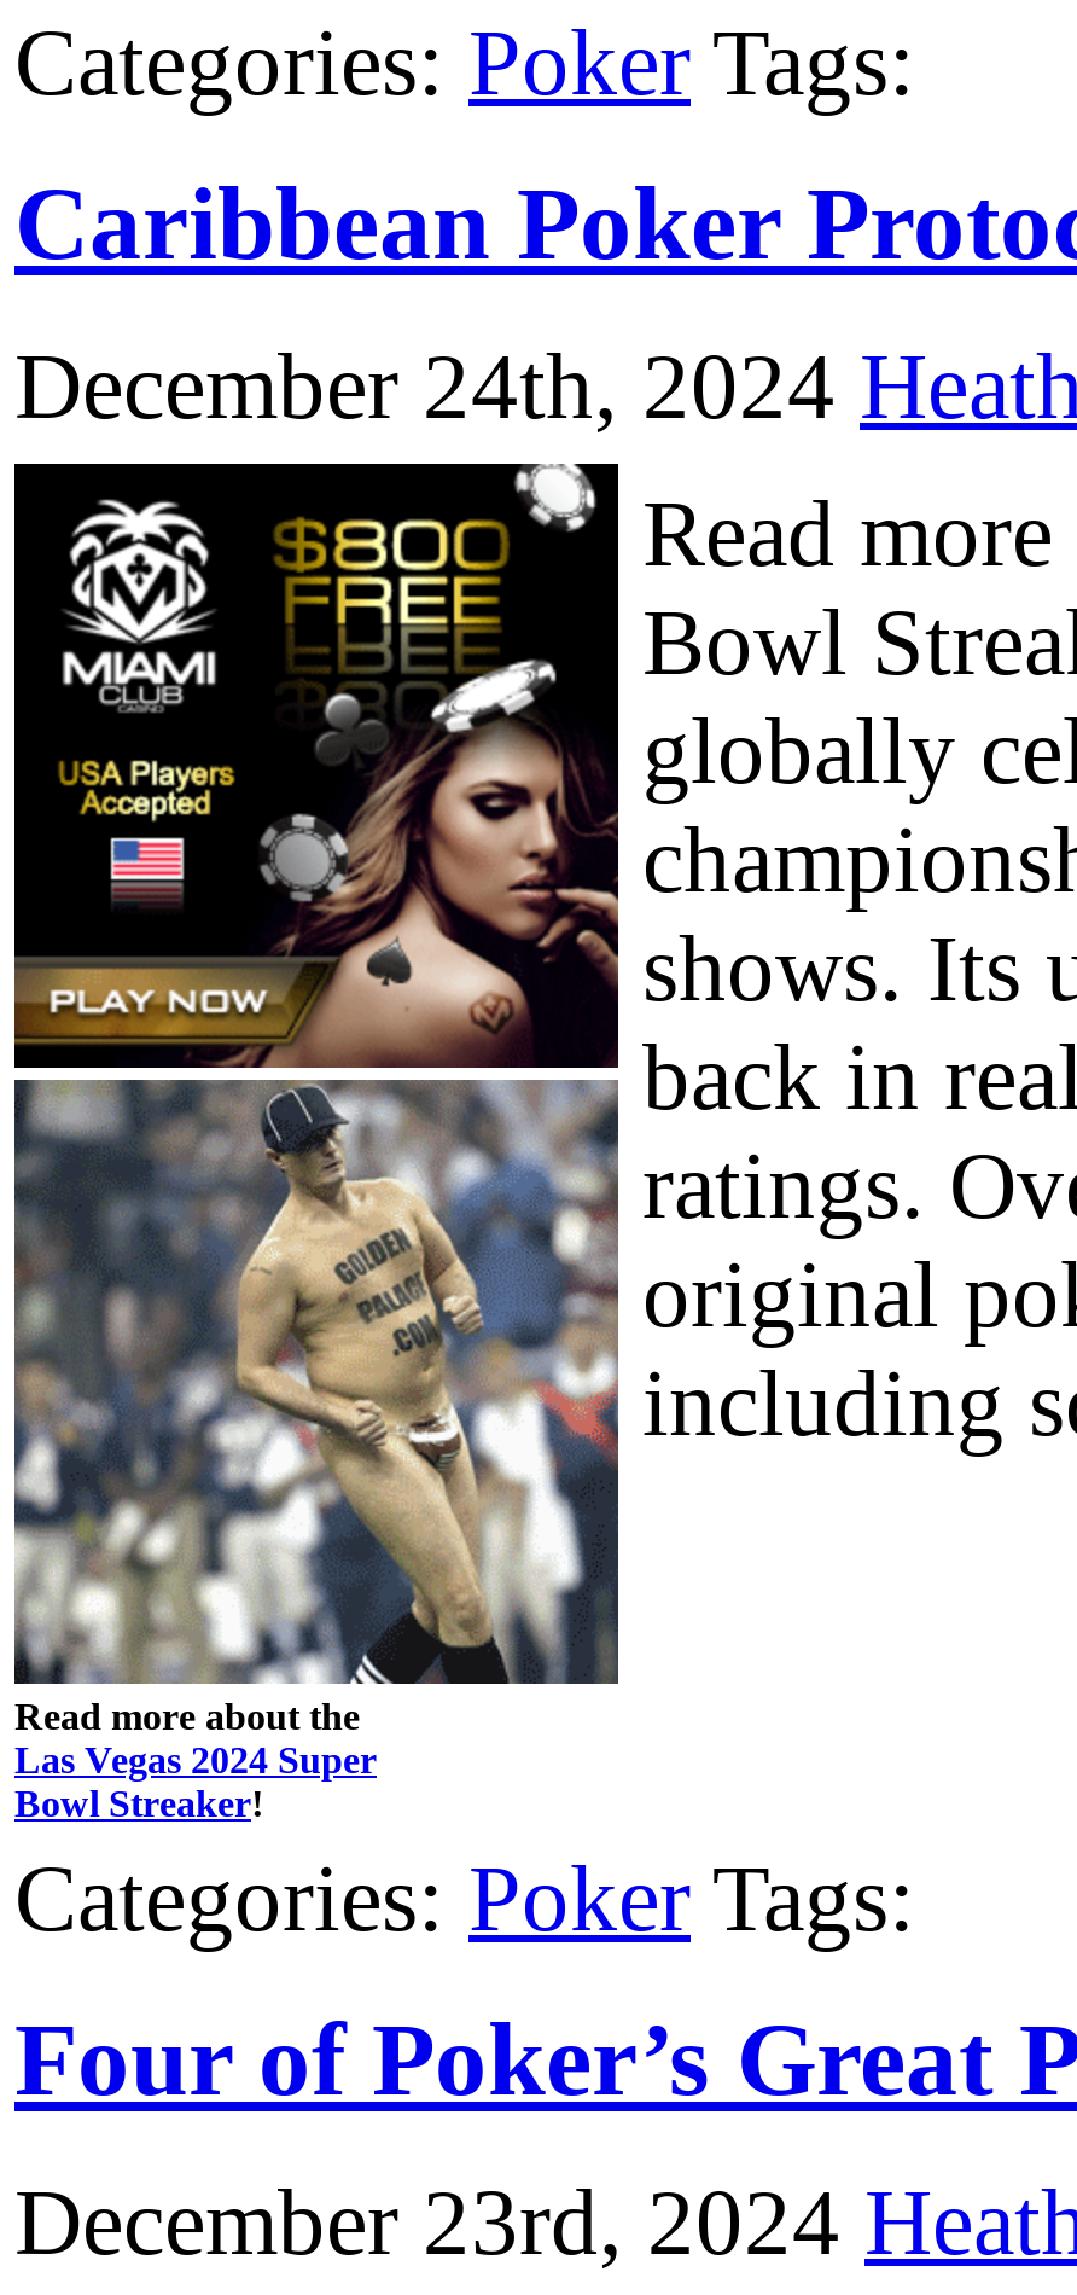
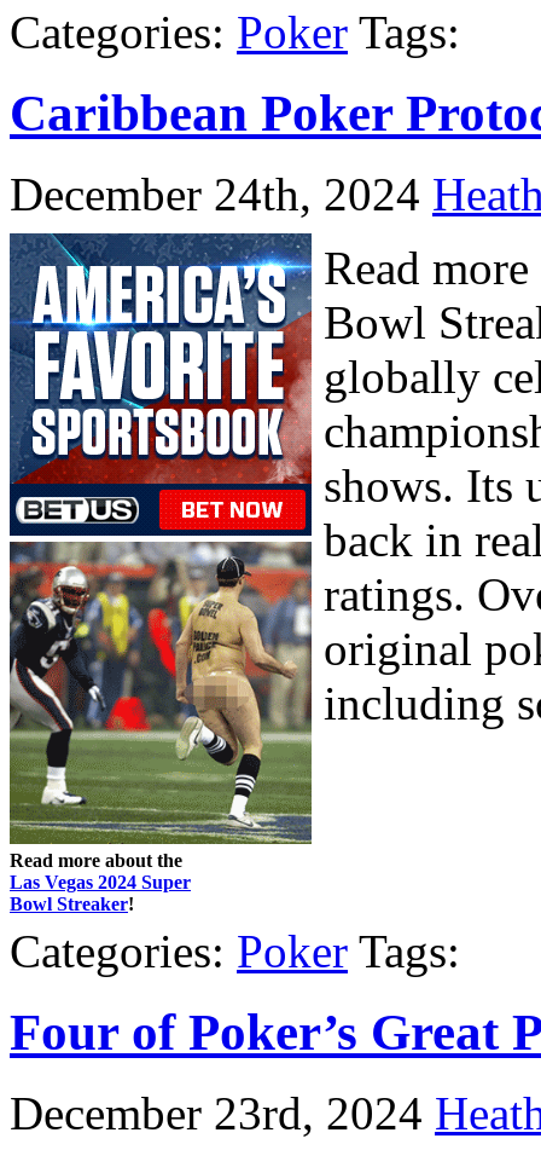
- [image]
+ [image]
